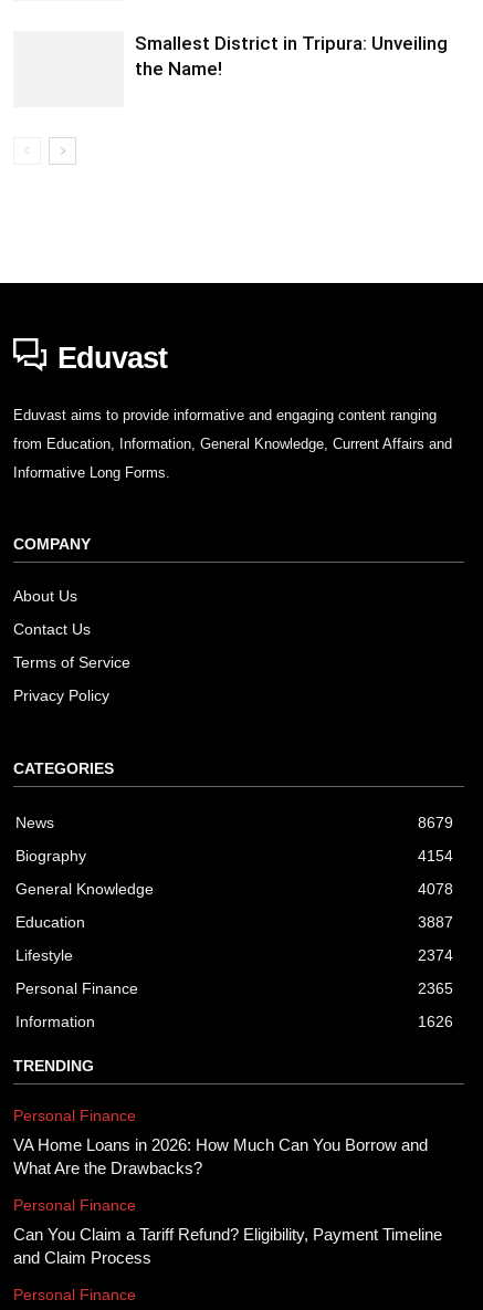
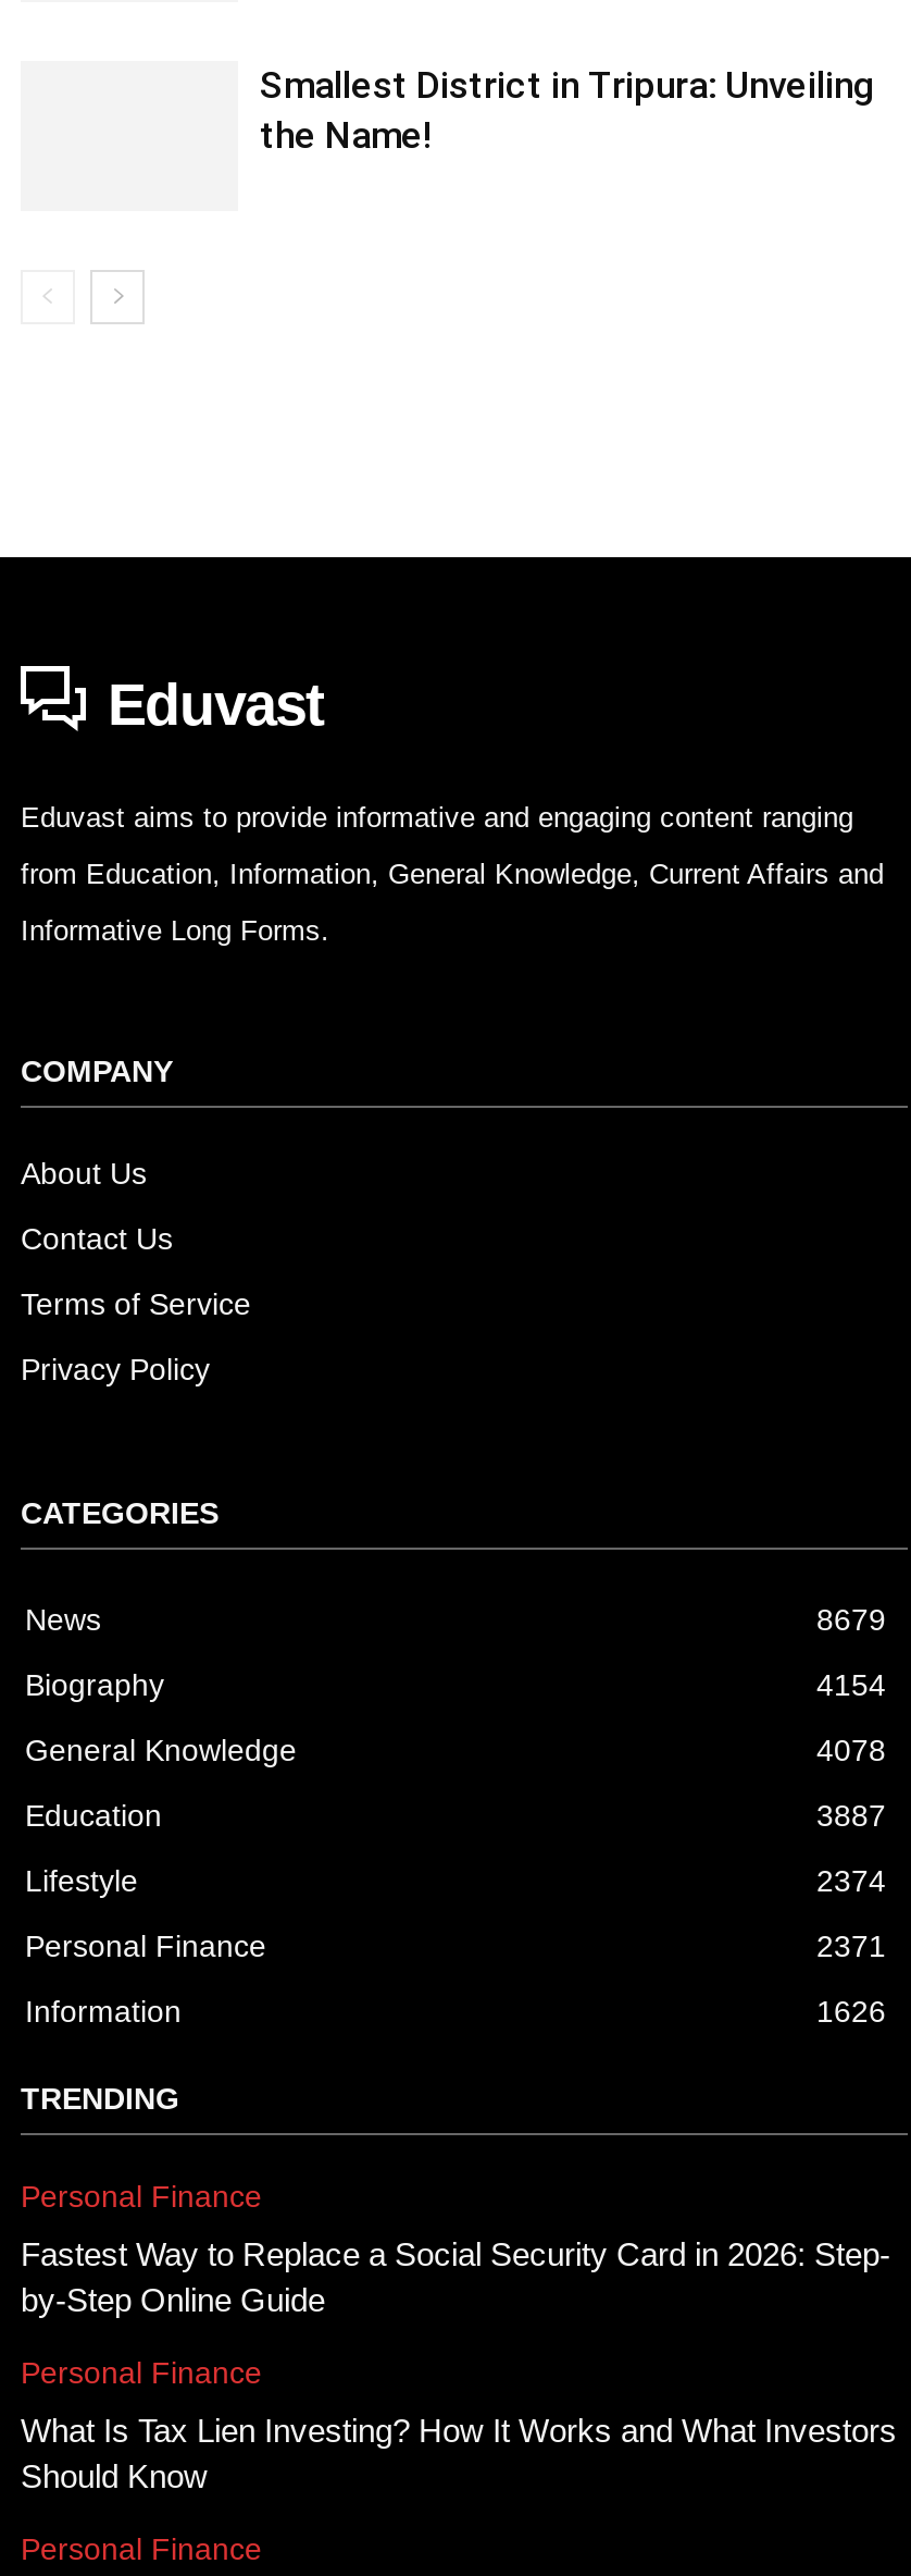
- 2365
+ 2371

- VA Home Loans in 2026: How Much Can You Borrow and
- What Are the Drawbacks?
+ Fastest Way to Replace a Social Security Card in 2026: Step-
+ by-Step Online Guide

- Can You Claim a Tariff Refund? Eligibility, Payment Timeline
- and Claim Process
+ What Is Tax Lien Investing? How It Works and What Investors
+ Should Know
